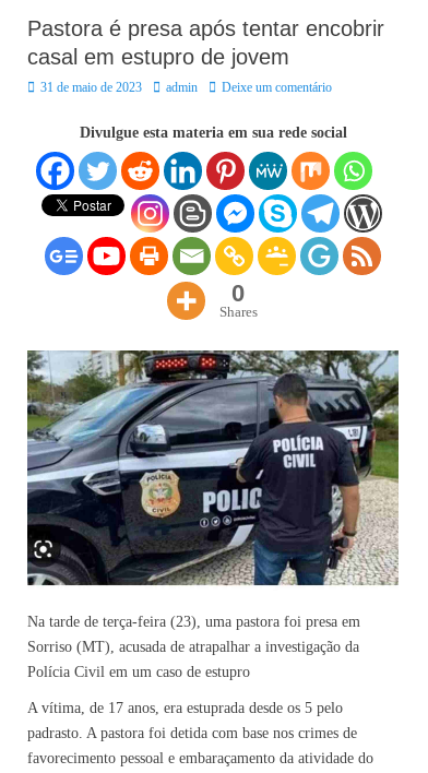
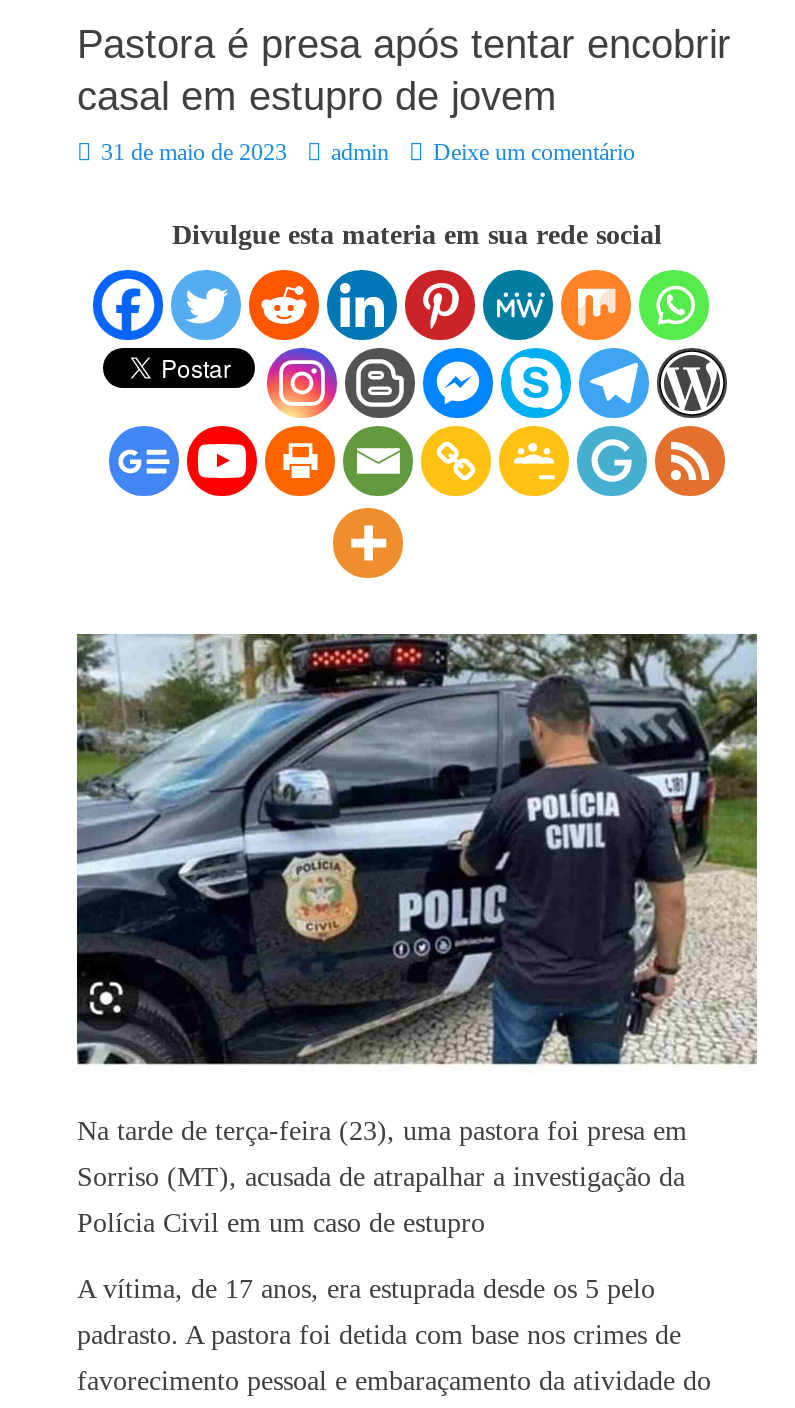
- 0
- Shares
